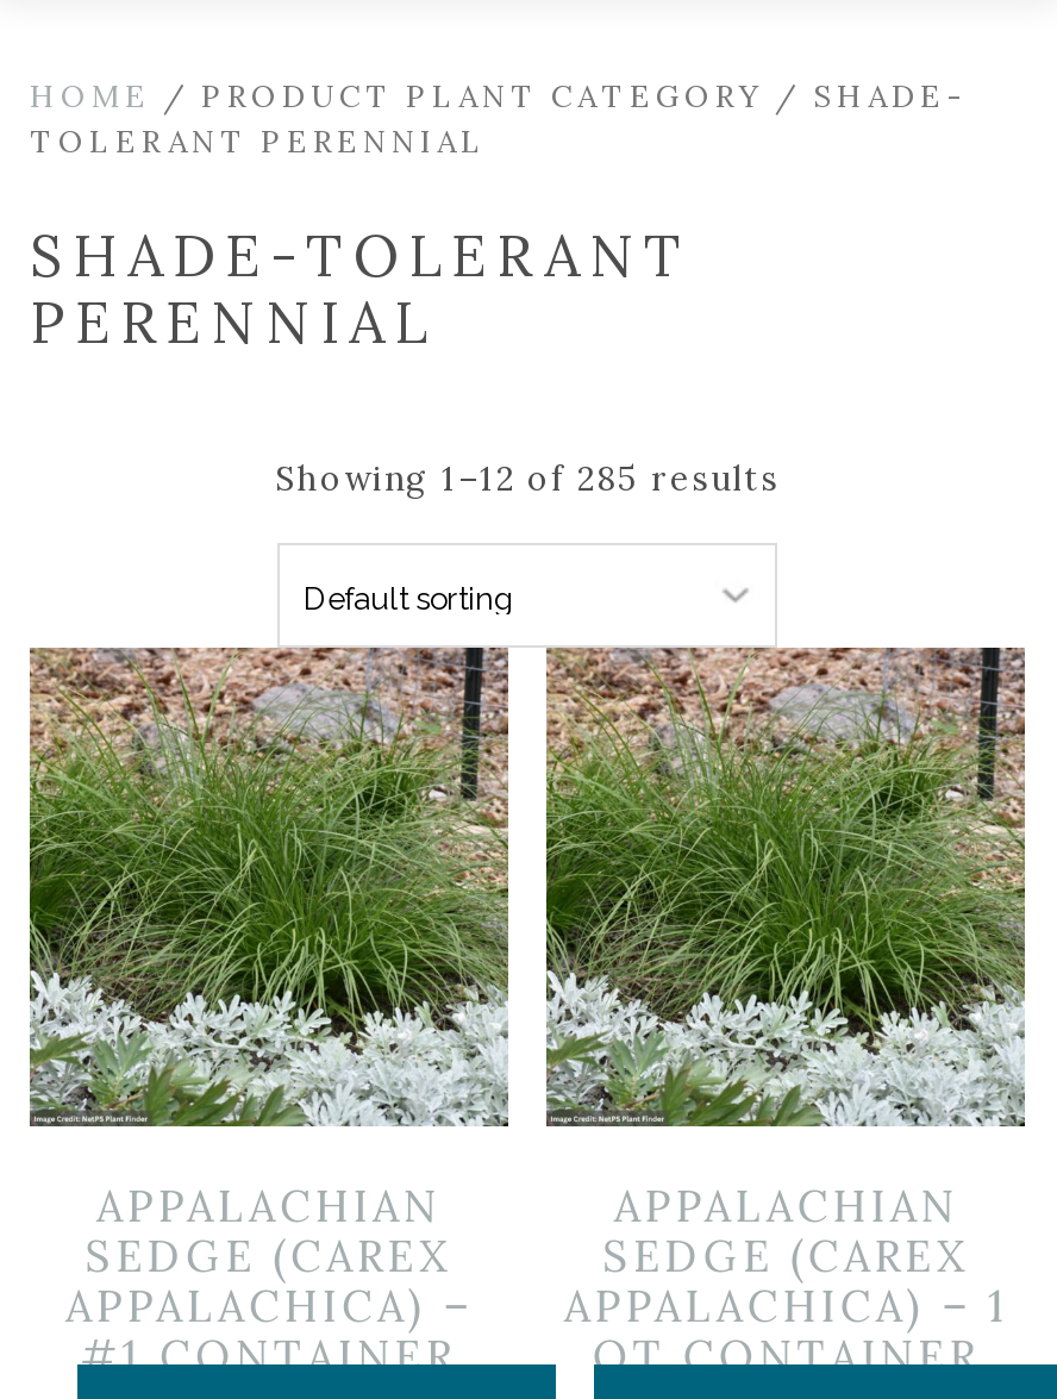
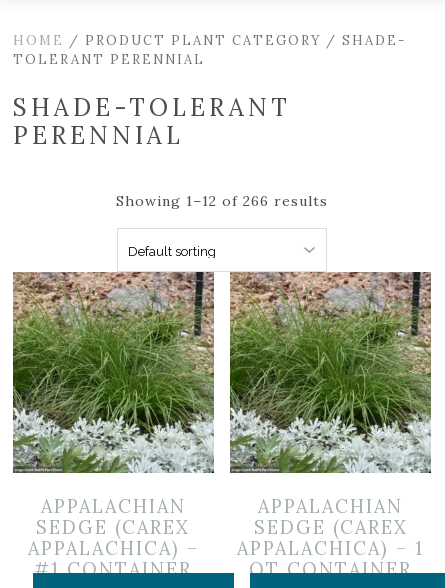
- Showing 1–12 of 285 results
+ Showing 1–12 of 266 results
